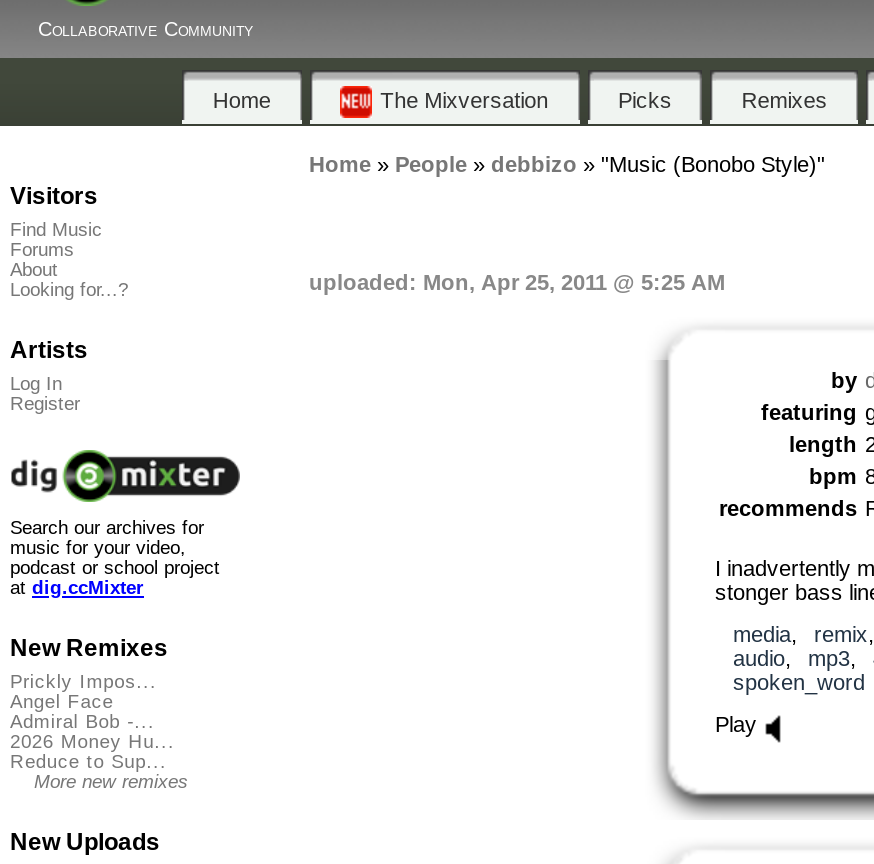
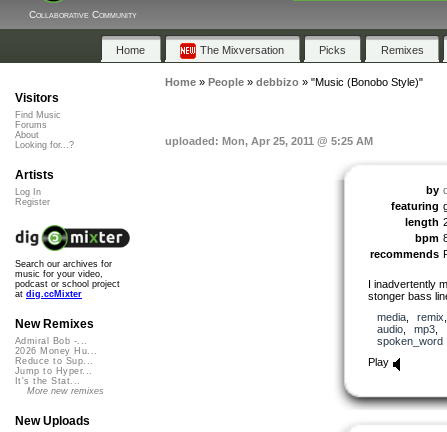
- Prickly Impos...
- Angel Face

moved up: Admiral Bob -... | 2026 Money Hu... | Reduce to Sup...

+ Jump to Hyper...
+ It's the Stat...
